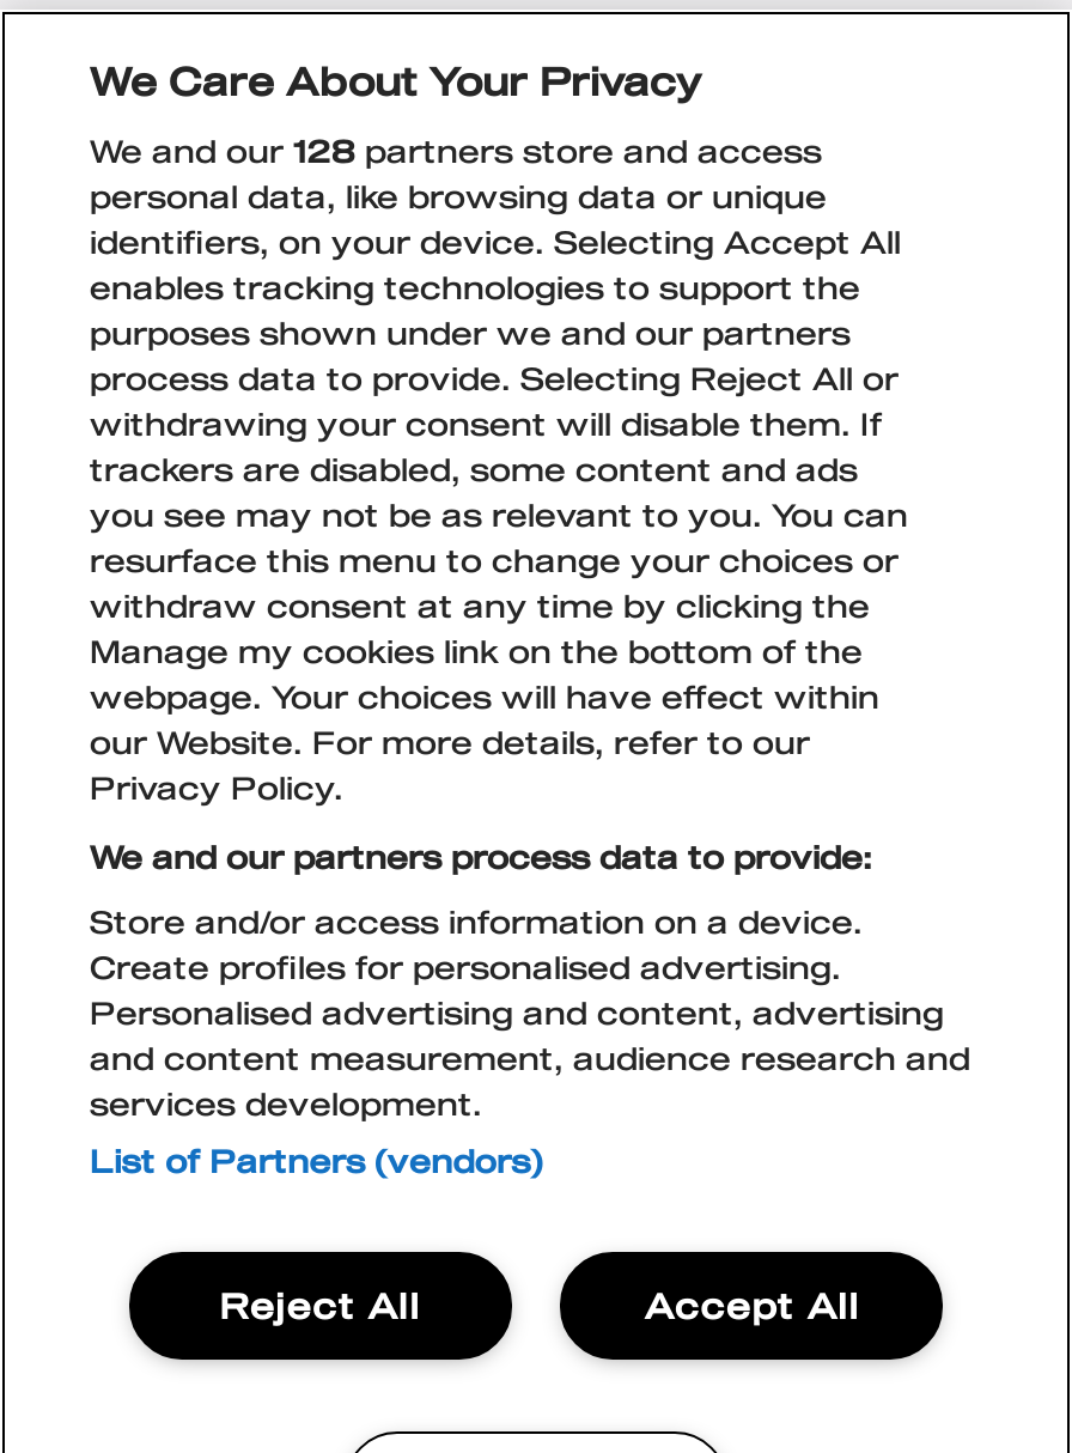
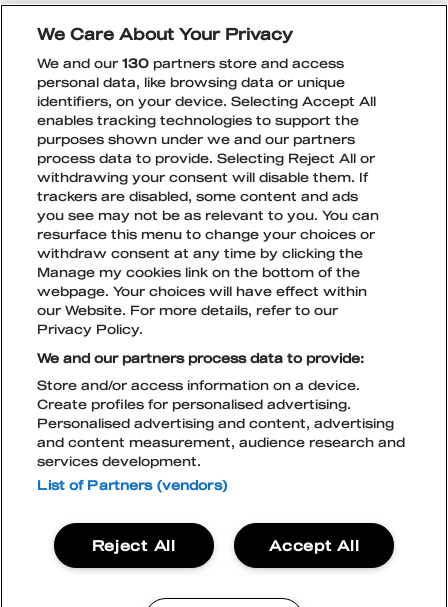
- We and our 128 partners store and access
+ We and our 130 partners store and access
